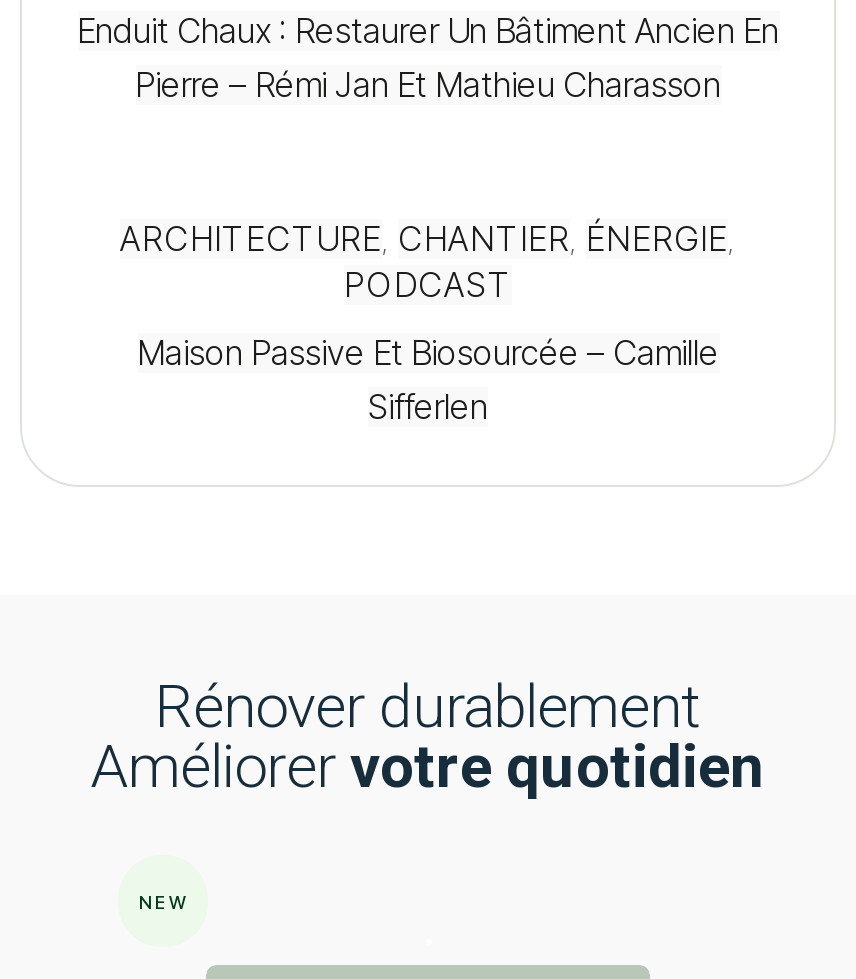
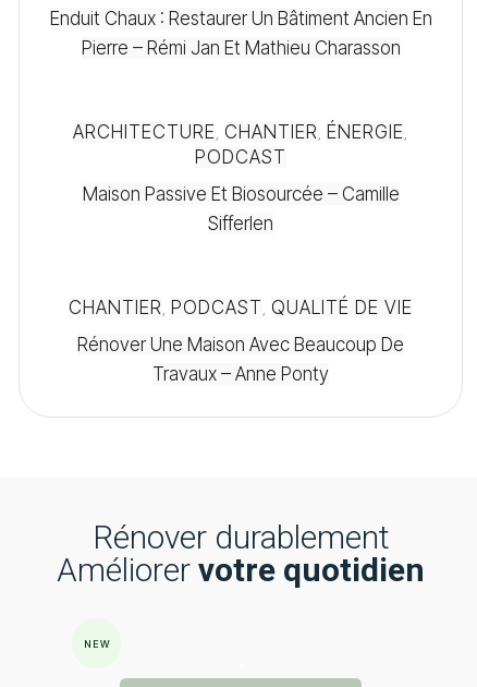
+ CHANTIER, PODCAST, QUALITÉ DE VIE
+ Rénover Une Maison Avec Beaucoup De
+ Travaux – Anne Ponty
